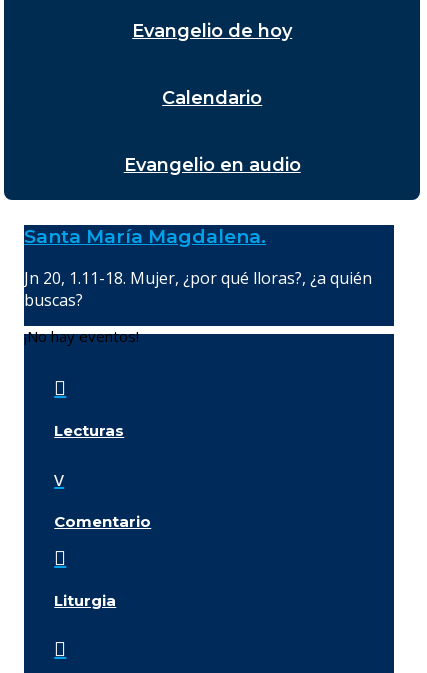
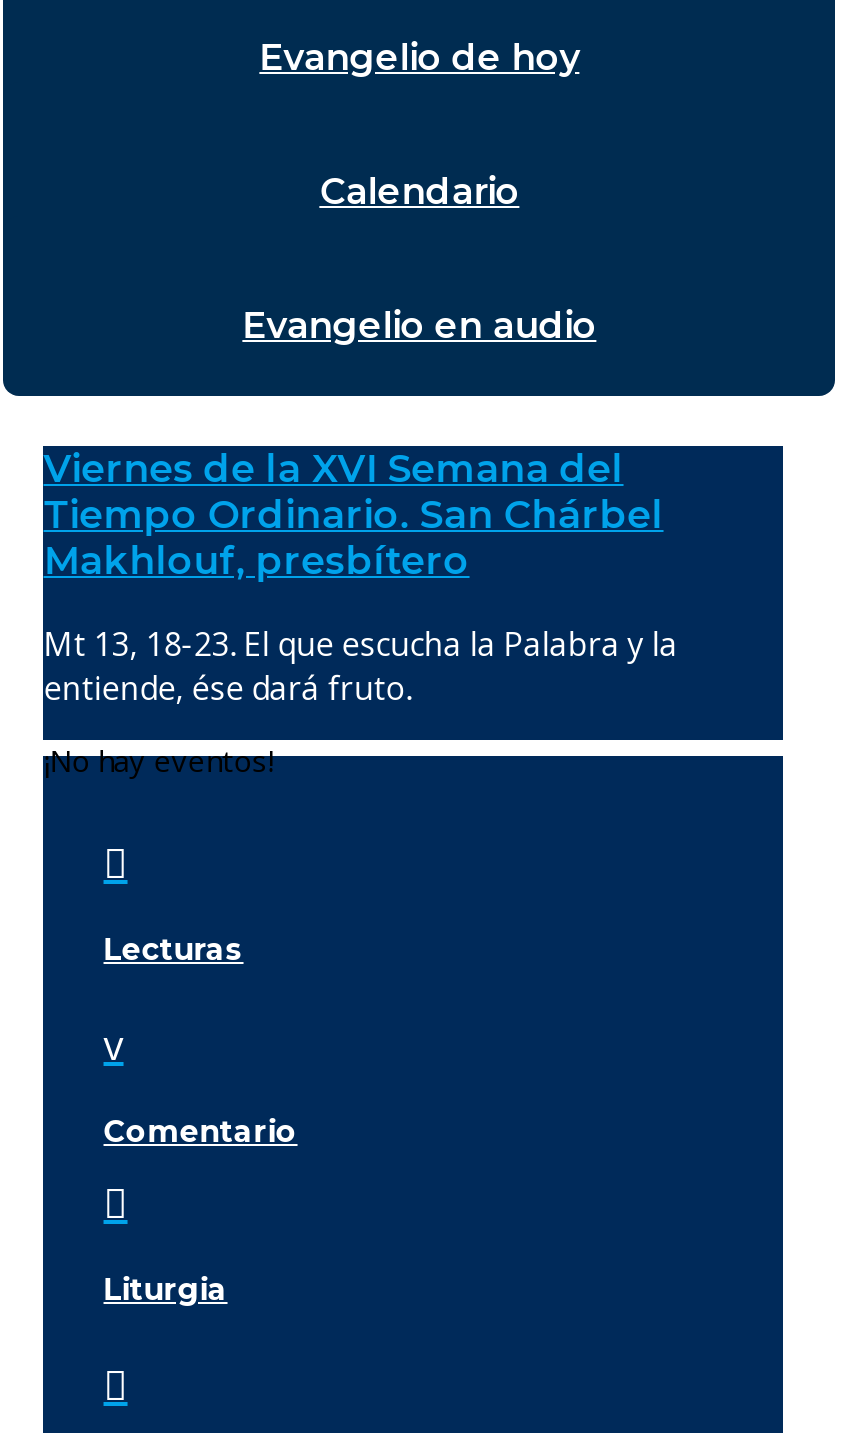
- Santa María Magdalena.
+ Viernes de la XVI Semana del
+ Tiempo Ordinario. San Chárbel
+ Makhlouf, presbítero

- Jn 20, 1.11-18. Mujer, ¿por qué lloras?, ¿a quién
- buscas?
+ Mt 13, 18-23. El que escucha la Palabra y la
+ entiende, ése dará fruto.
